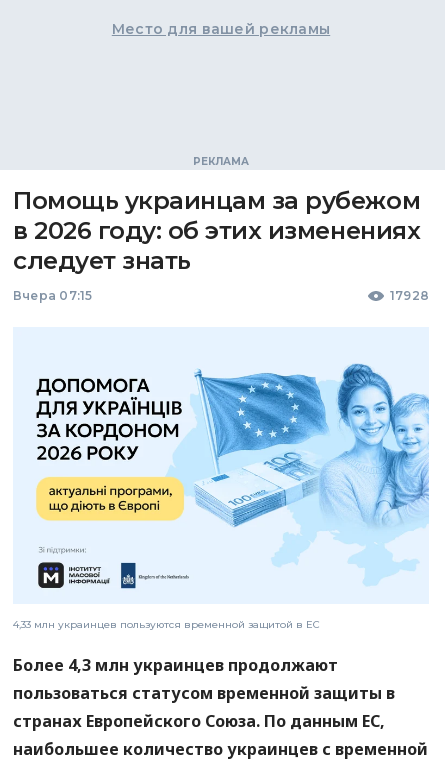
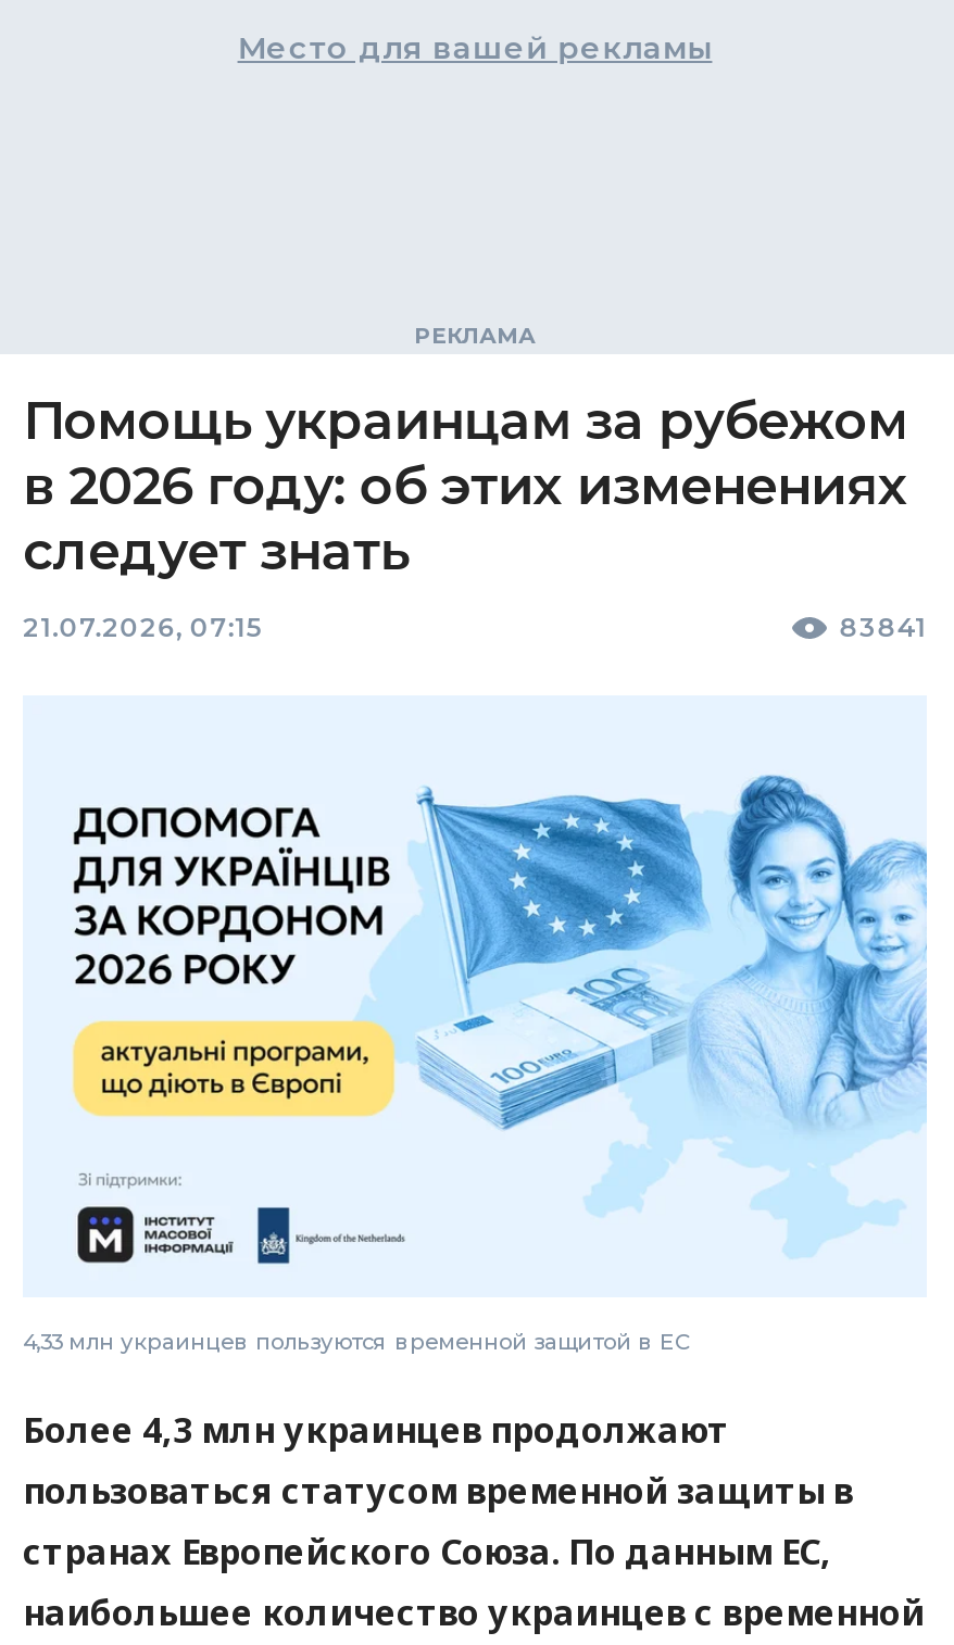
- Вчера 07:15
- 17928
+ 21.07.2026, 07:15
+ 83841
